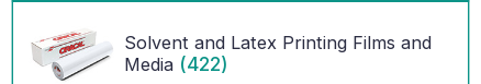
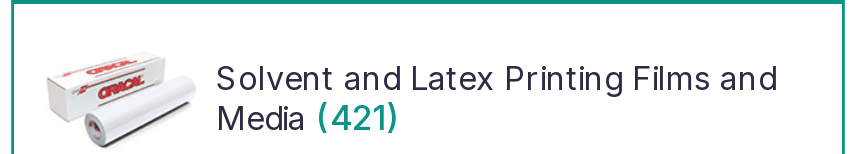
- Media (422)
+ Media (421)
